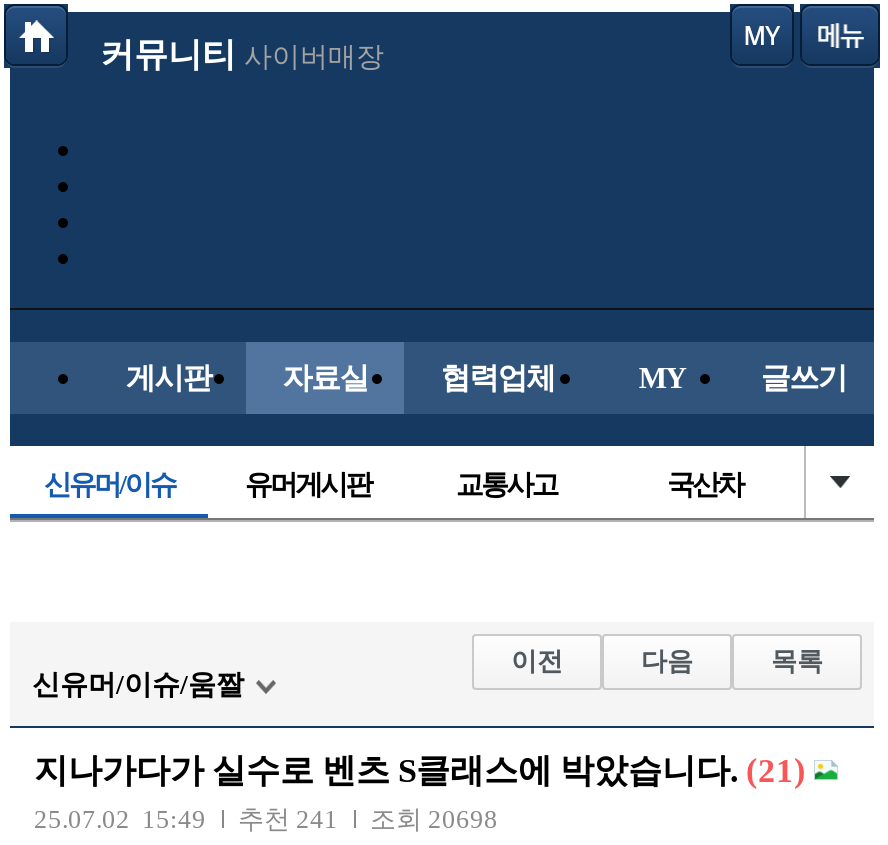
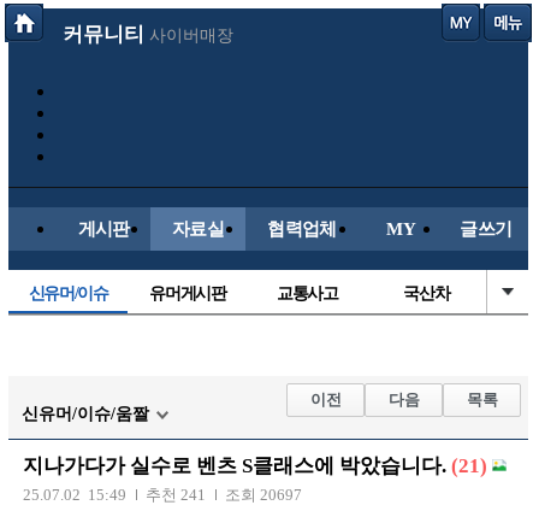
- 25.07.02 15:49 추천 241 조회 20698
+ 25.07.02 15:49 추천 241 조회 20697
